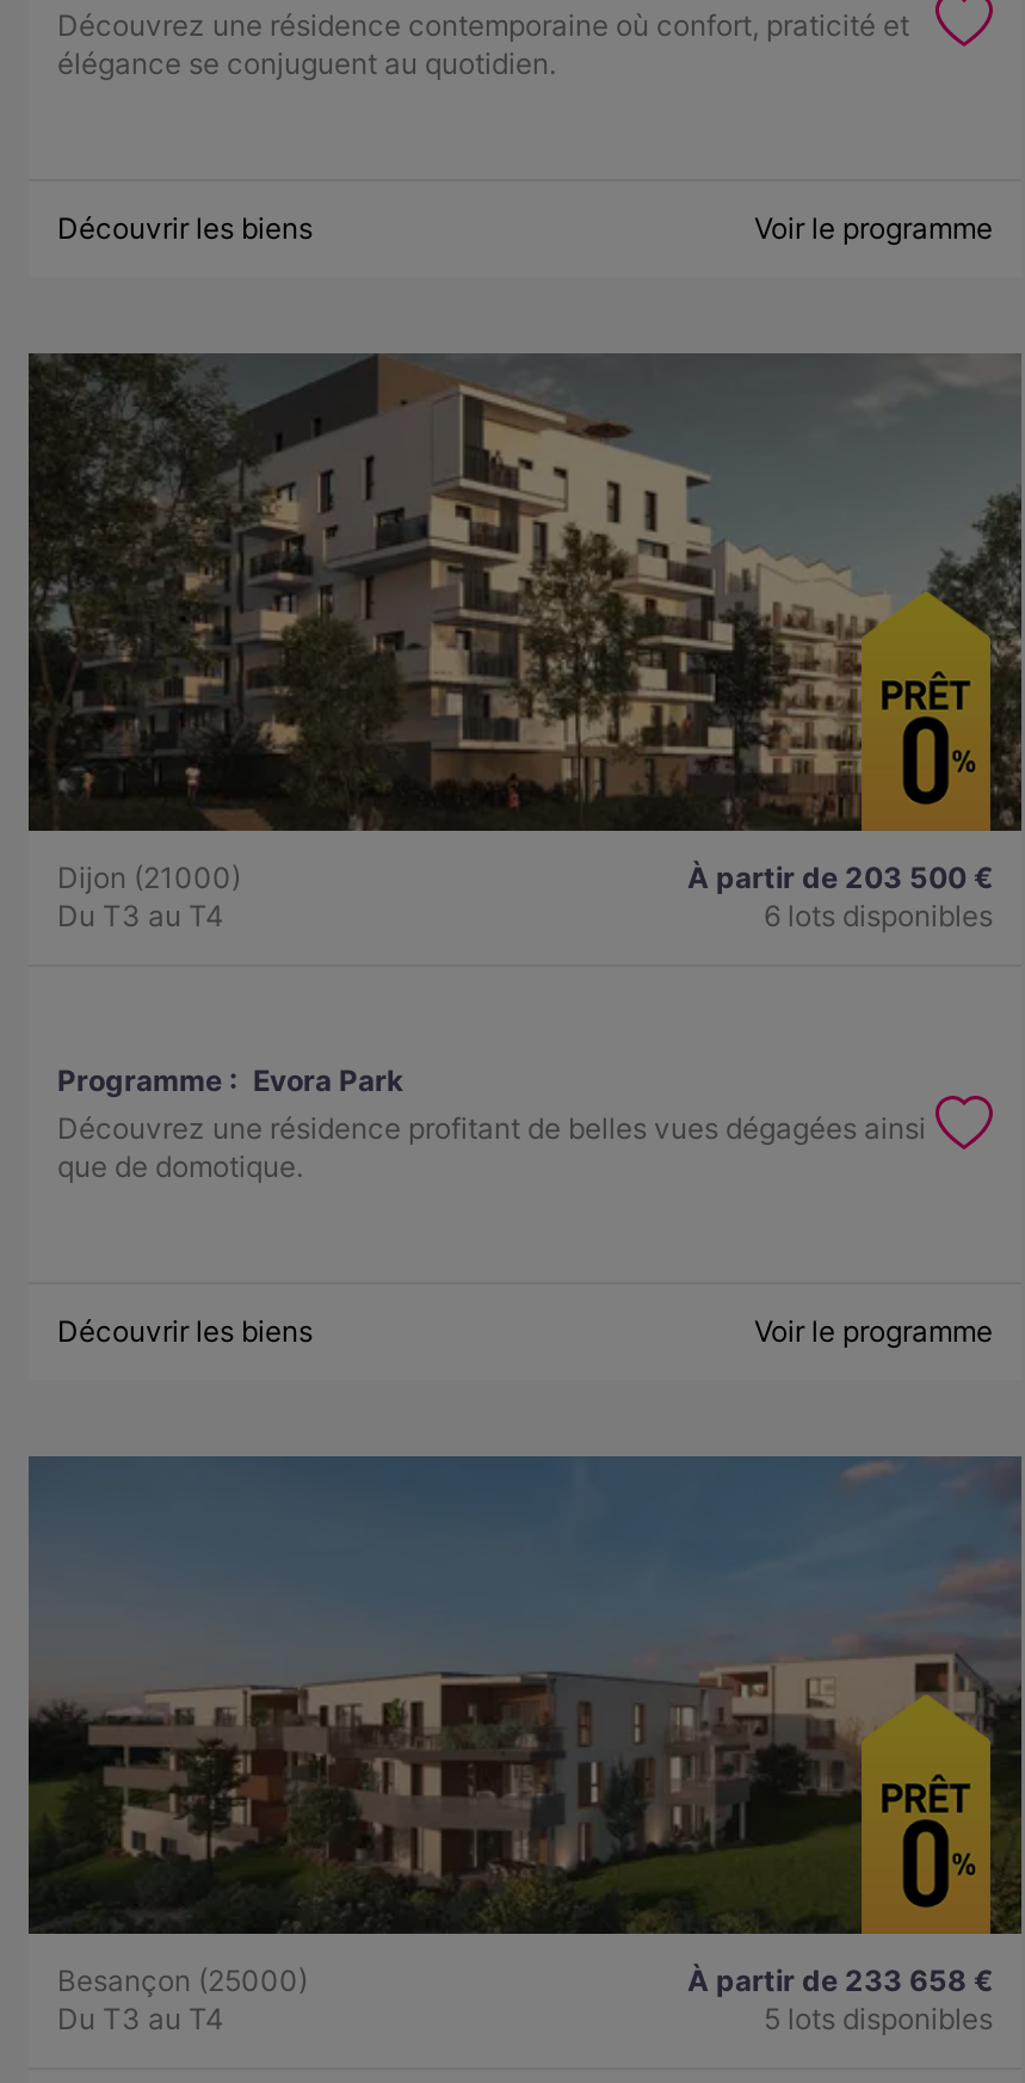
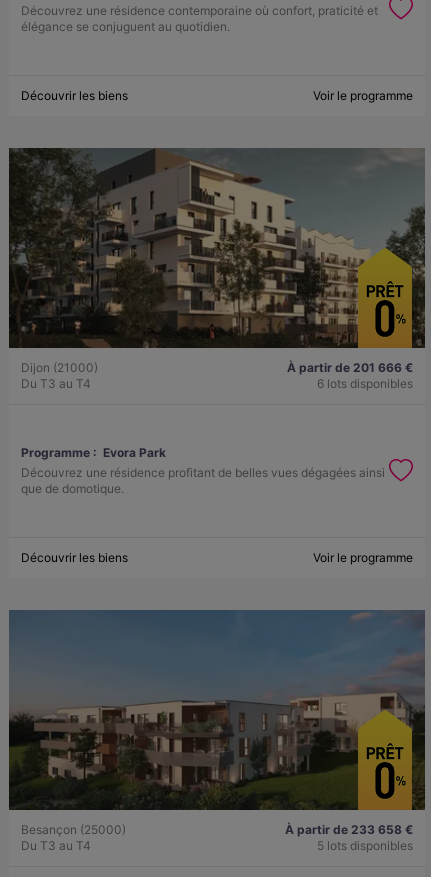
- À partir de 203 500 €
+ À partir de 201 666 €
